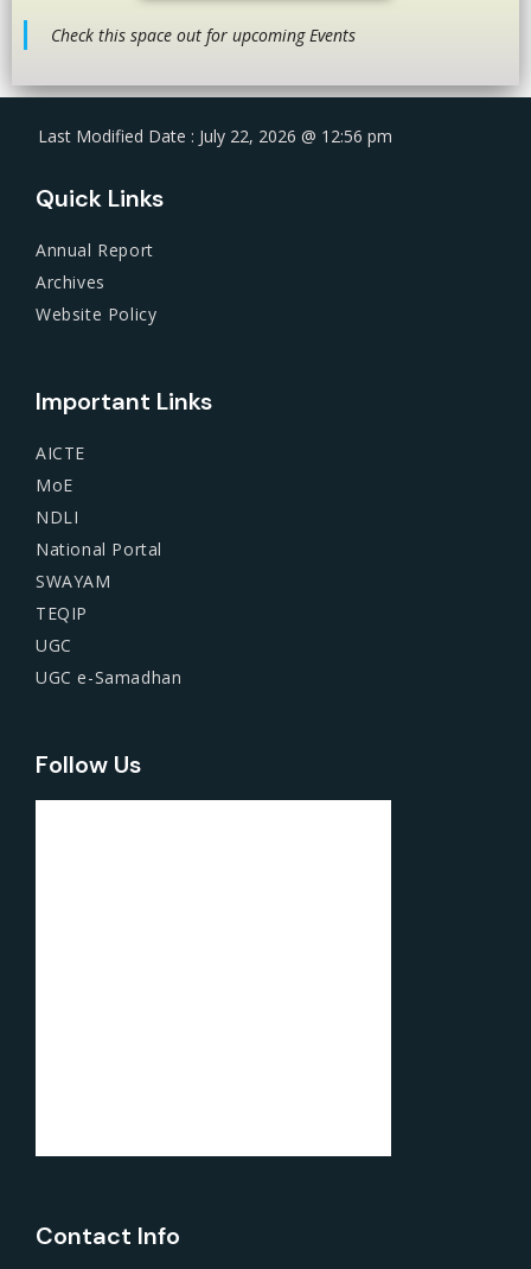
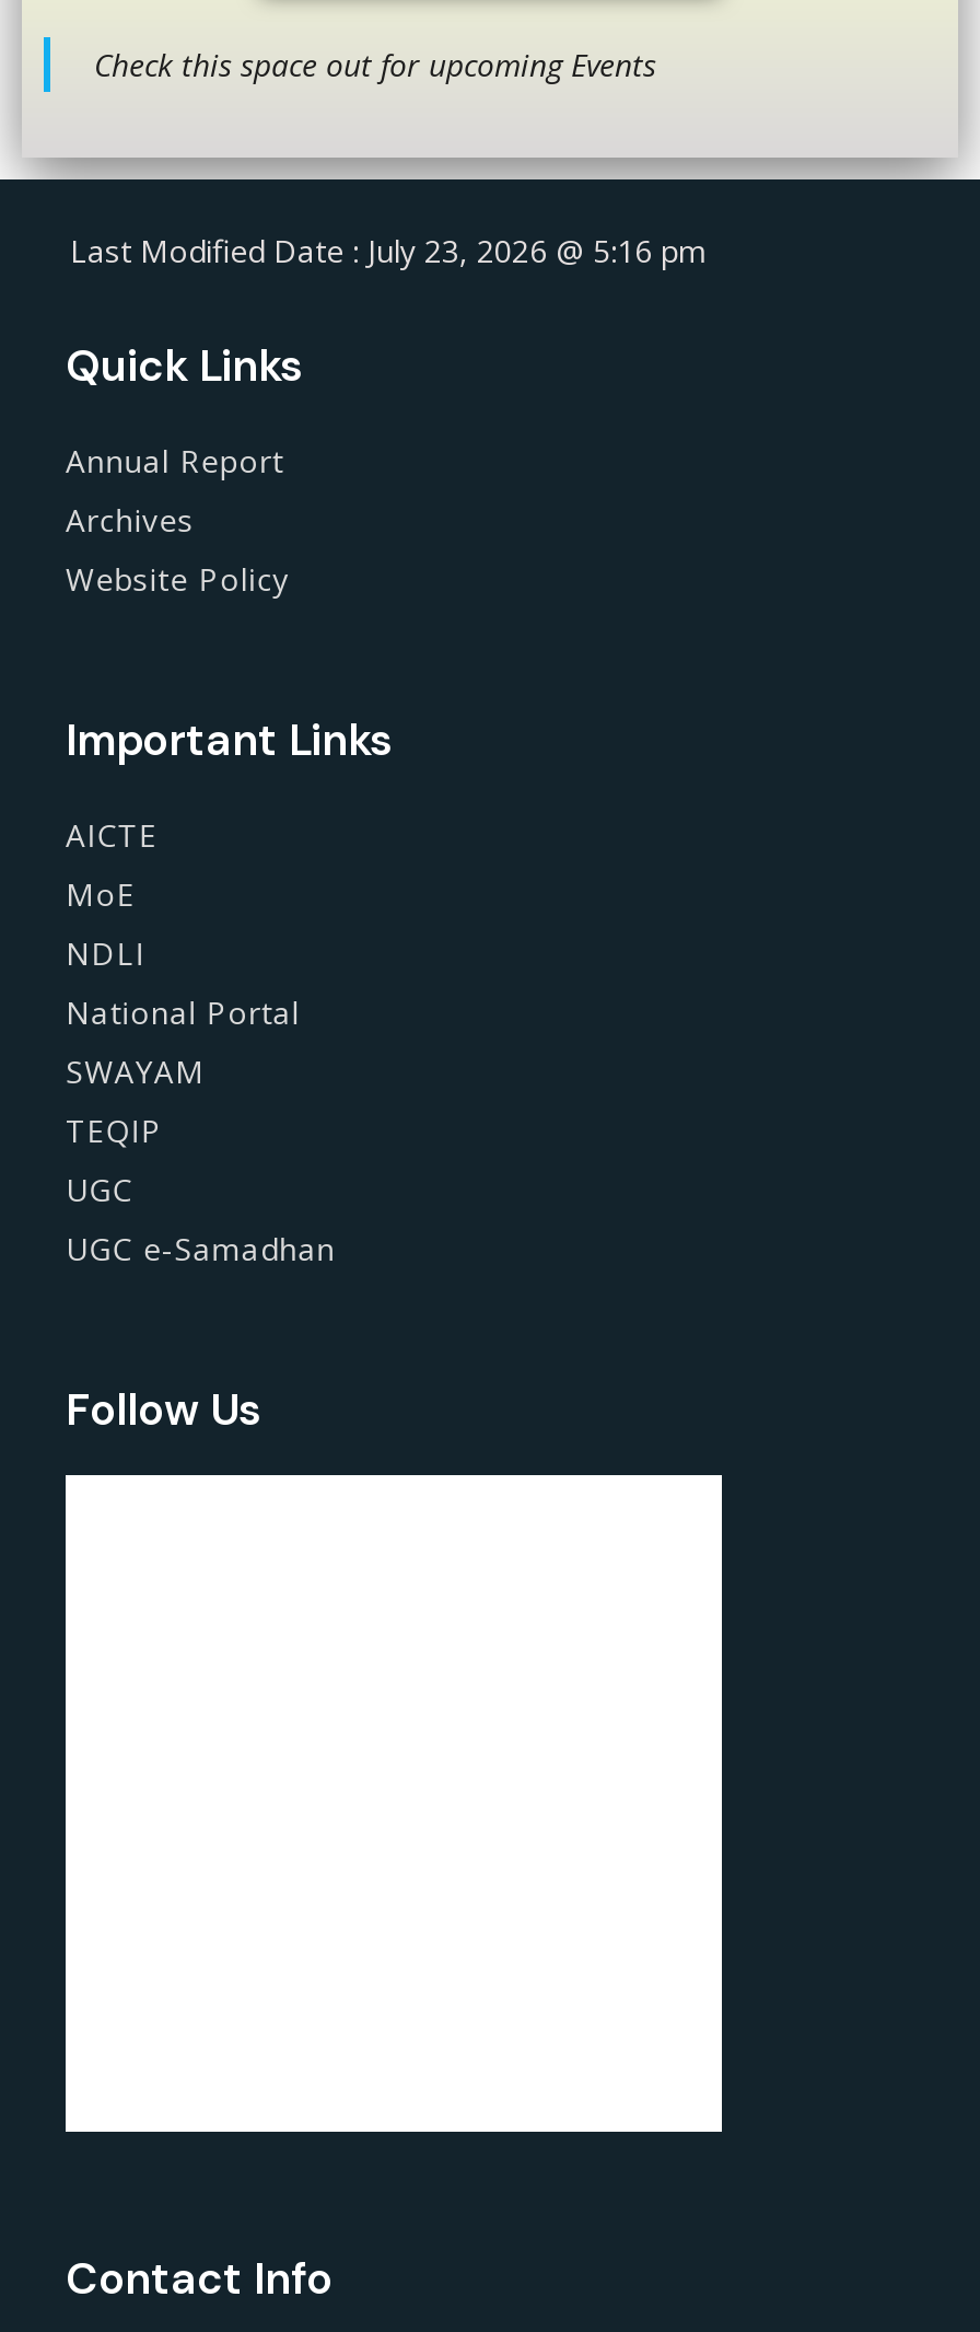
- Last Modified Date : July 22, 2026 @ 12:56 pm
+ Last Modified Date : July 23, 2026 @ 5:16 pm
